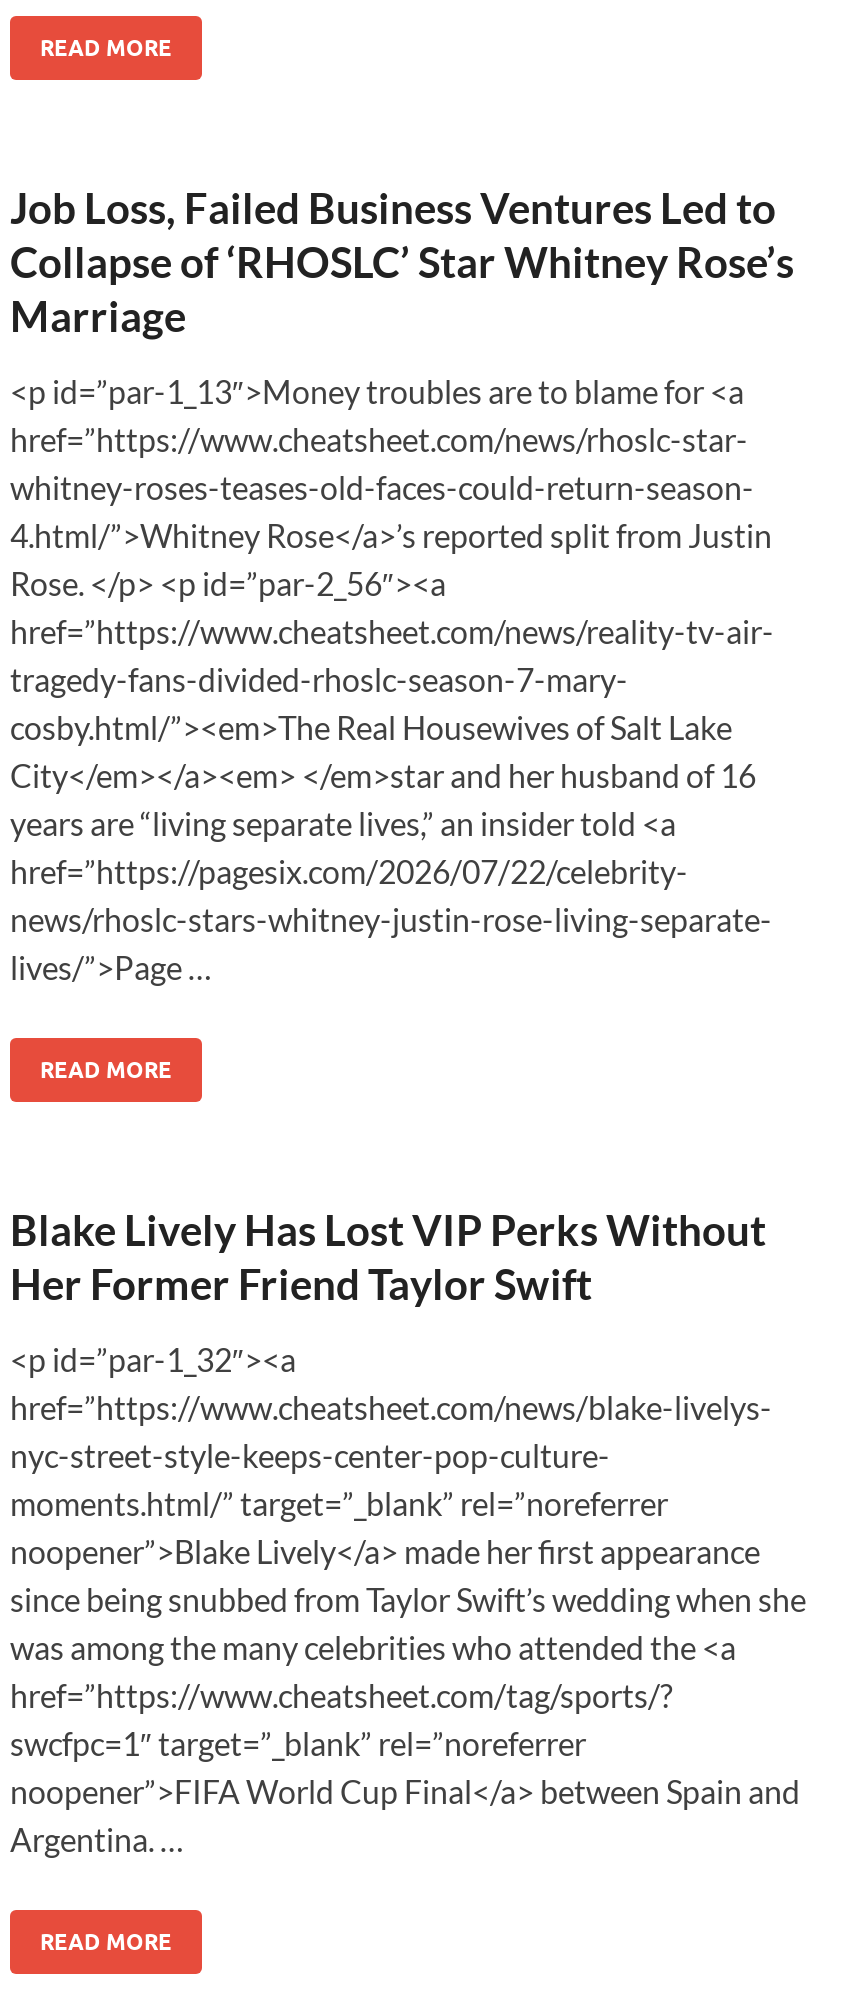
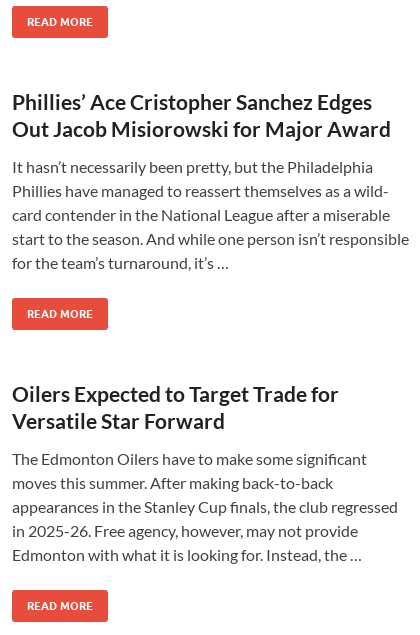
- Job Loss, Failed Business Ventures Led to
- Collapse of ‘RHOSLC’ Star Whitney Rose’s
- Marriage
+ Phillies’ Ace Cristopher Sanchez Edges
+ Out Jacob Misiorowski for Major Award

- <p id=”par-1_13″>Money troubles are to blame for <a
- href=”https://www.cheatsheet.com/news/rhoslc-star-
- whitney-roses-teases-old-faces-could-return-season-
- 4.html/”>Whitney Rose</a>’s reported split from Justin
- Rose. </p> <p id=”par-2_56″><a
- href=”https://www.cheatsheet.com/news/reality-tv-air-
- tragedy-fans-divided-rhoslc-season-7-mary-
- cosby.html/”><em>The Real Housewives of Salt Lake
- City</em></a><em> </em>star and her husband of 16
- years are “living separate lives,” an insider told <a
- href=”https://pagesix.com/2026/07/22/celebrity-
- news/rhoslc-stars-whitney-justin-rose-living-separate-
- lives/”>Page …
+ It hasn’t necessarily been pretty, but the Philadelphia
+ Phillies have managed to reassert themselves as a wild-
+ card contender in the National League after a miserable
+ start to the season. And while one person isn’t responsible
+ for the team’s turnaround, it’s …

- Blake Lively Has Lost VIP Perks Without
- Her Former Friend Taylor Swift
+ Oilers Expected to Target Trade for
+ Versatile Star Forward

- <p id=”par-1_32″><a
- href=”https://www.cheatsheet.com/news/blake-livelys-
- nyc-street-style-keeps-center-pop-culture-
- moments.html/” target=”_blank” rel=”noreferrer
- noopener”>Blake Lively</a> made her first appearance
- since being snubbed from Taylor Swift’s wedding when she
- was among the many celebrities who attended the <a
- href=”https://www.cheatsheet.com/tag/sports/?
- swcfpc=1″ target=”_blank” rel=”noreferrer
- noopener”>FIFA World Cup Final</a> between Spain and
- Argentina. …
+ The Edmonton Oilers have to make some significant
+ moves this summer. After making back-to-back
+ appearances in the Stanley Cup finals, the club regressed
+ in 2025-26. Free agency, however, may not provide
+ Edmonton with what it is looking for. Instead, the …
